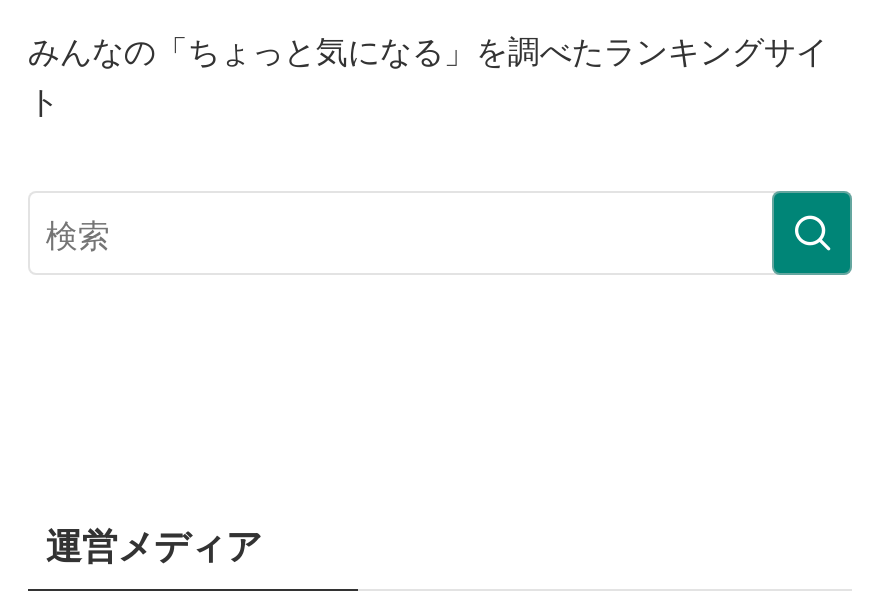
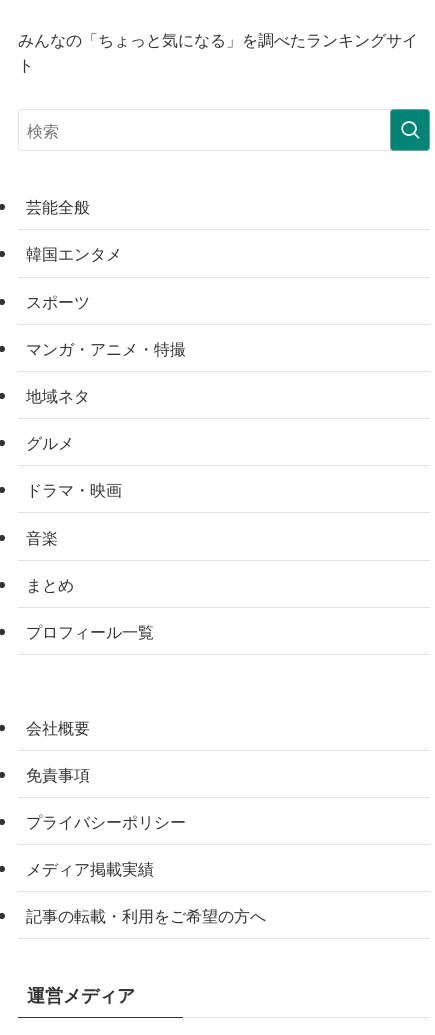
+ 芸能全般
+ 韓国エンタメ
+ スポーツ
+ マンガ・アニメ・特撮
+ 地域ネタ
+ グルメ
+ ドラマ・映画
+ 音楽
+ まとめ
+ プロフィール一覧

+ 会社概要
+ 免責事項
+ プライバシーポリシー
+ メディア掲載実績
+ 記事の転載・利用をご希望の方へ
